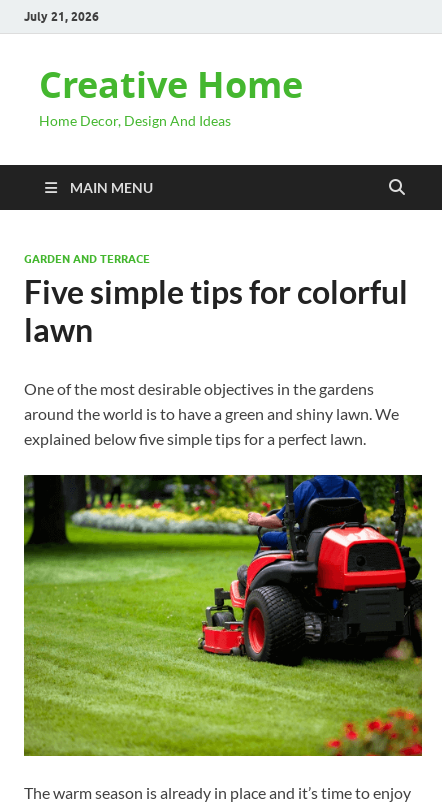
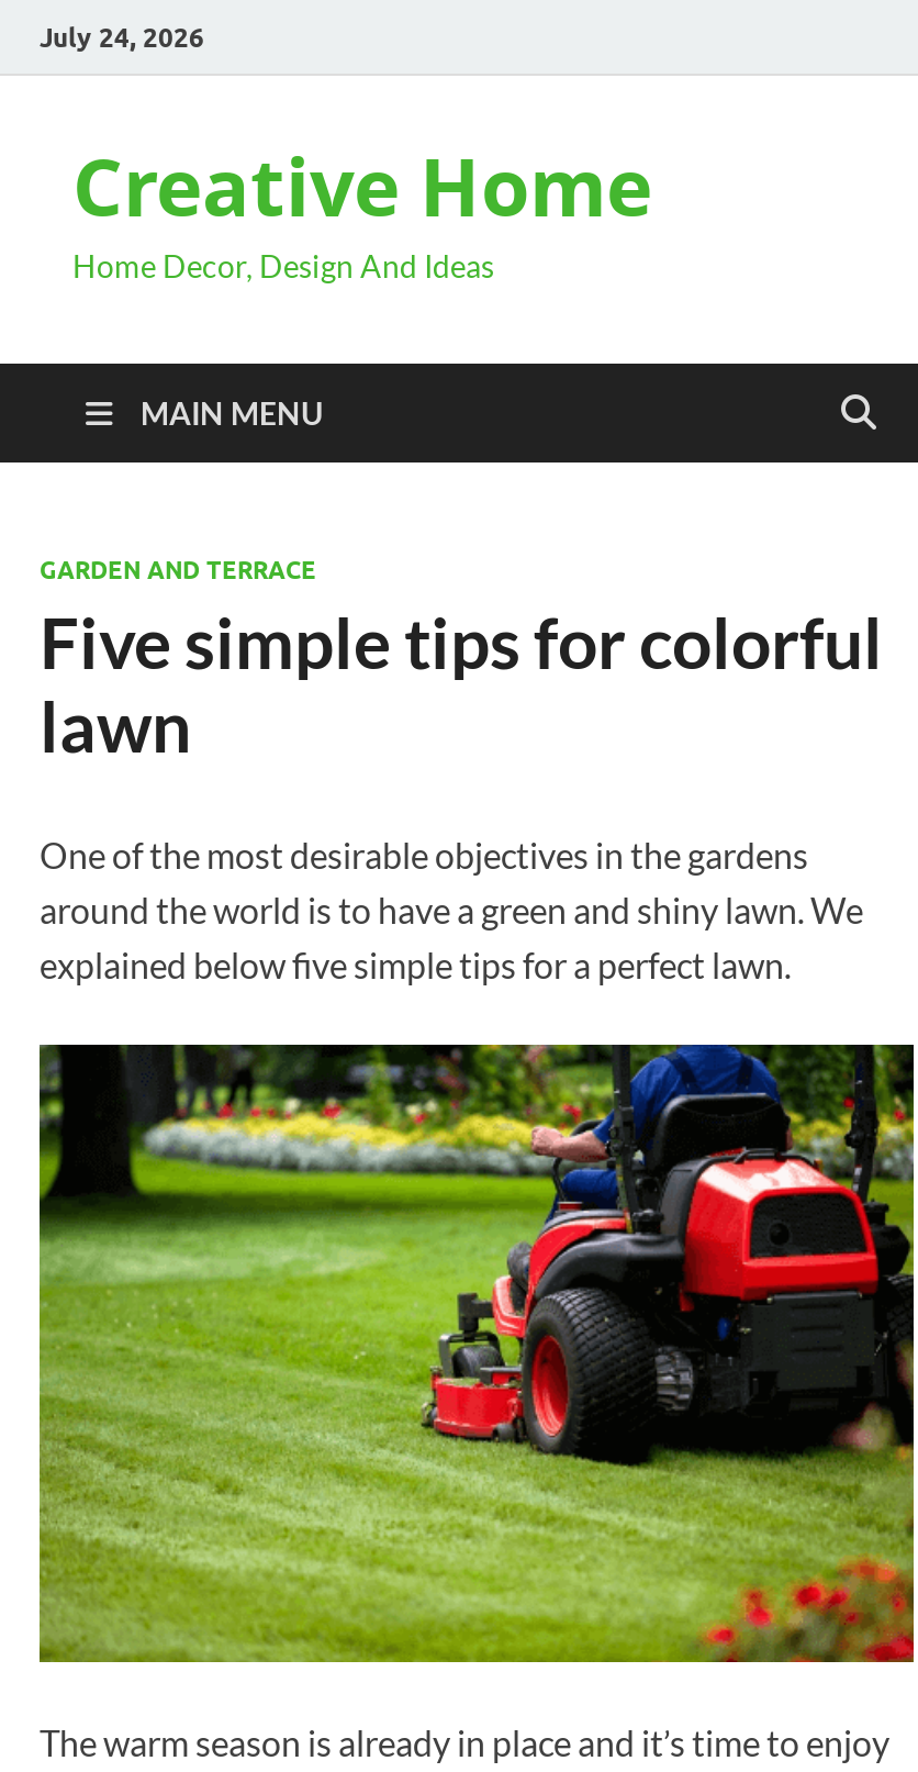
- July 21, 2026
+ July 24, 2026
